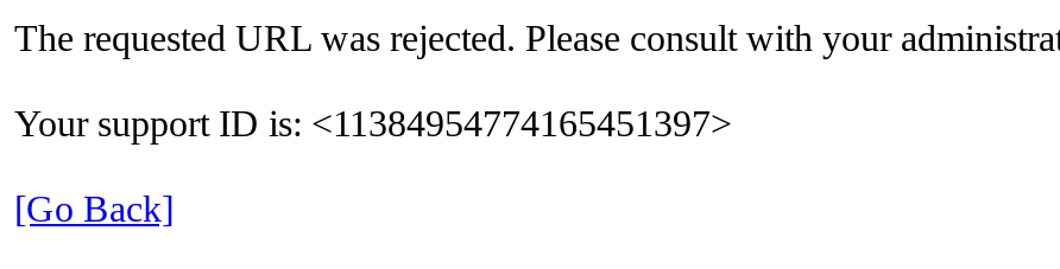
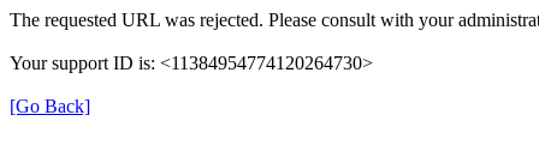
- Your support ID is: <11384954774165451397>
+ Your support ID is: <11384954774120264730>
